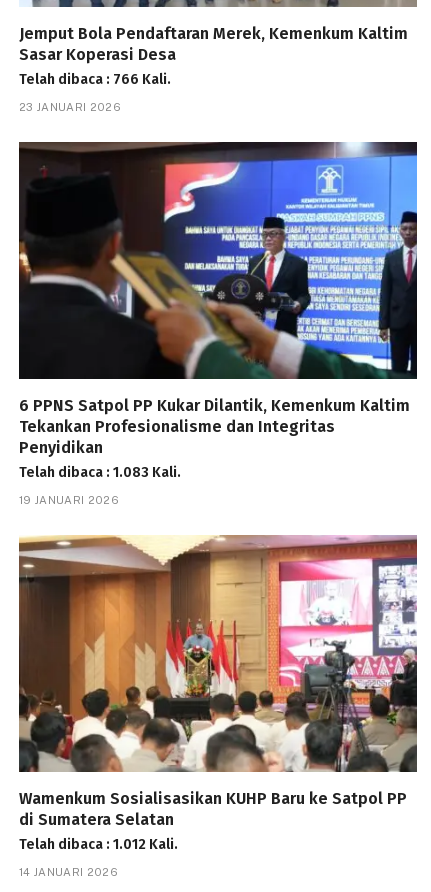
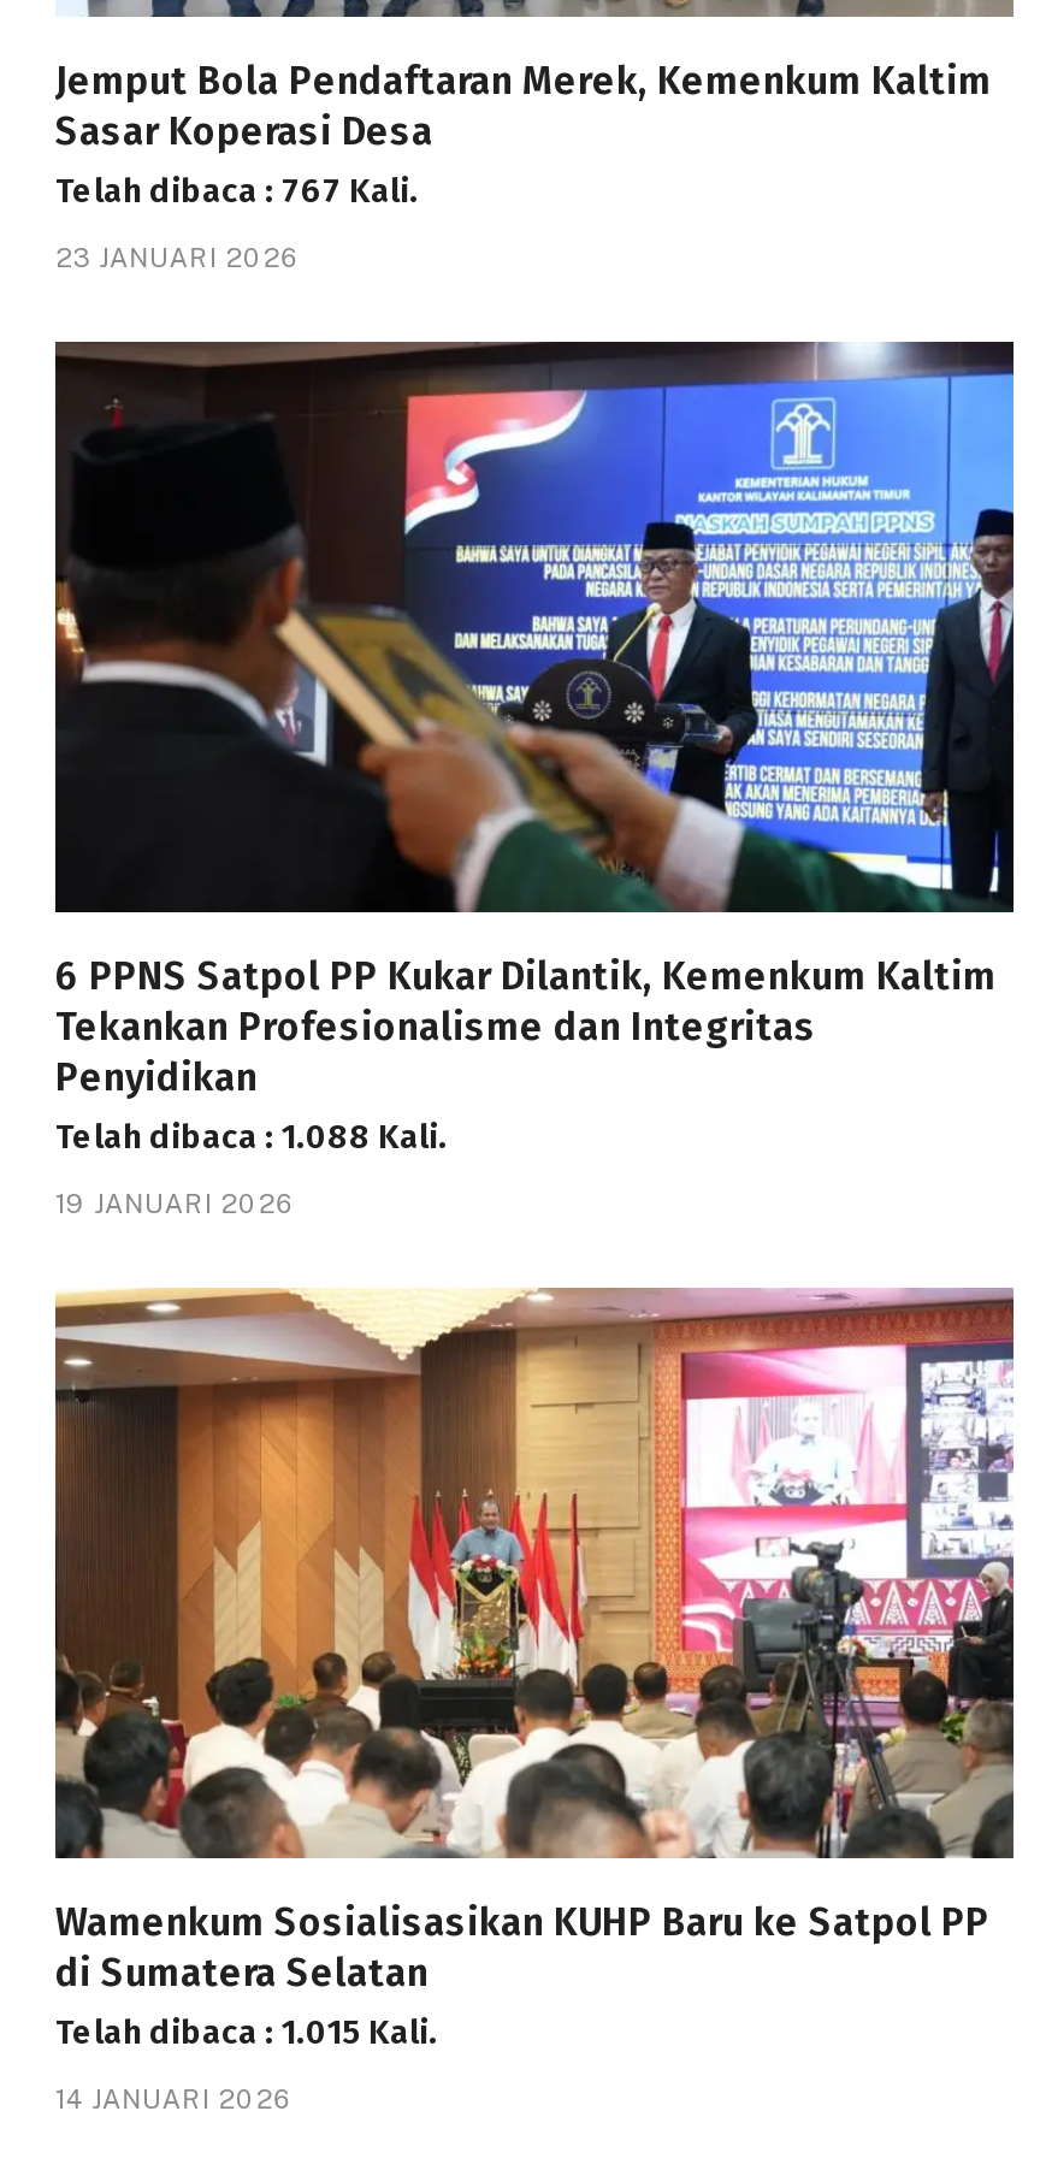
- Telah dibaca : 766 Kali.
+ Telah dibaca : 767 Kali.

- Telah dibaca : 1.083 Kali.
+ Telah dibaca : 1.088 Kali.

- Telah dibaca : 1.012 Kali.
+ Telah dibaca : 1.015 Kali.
